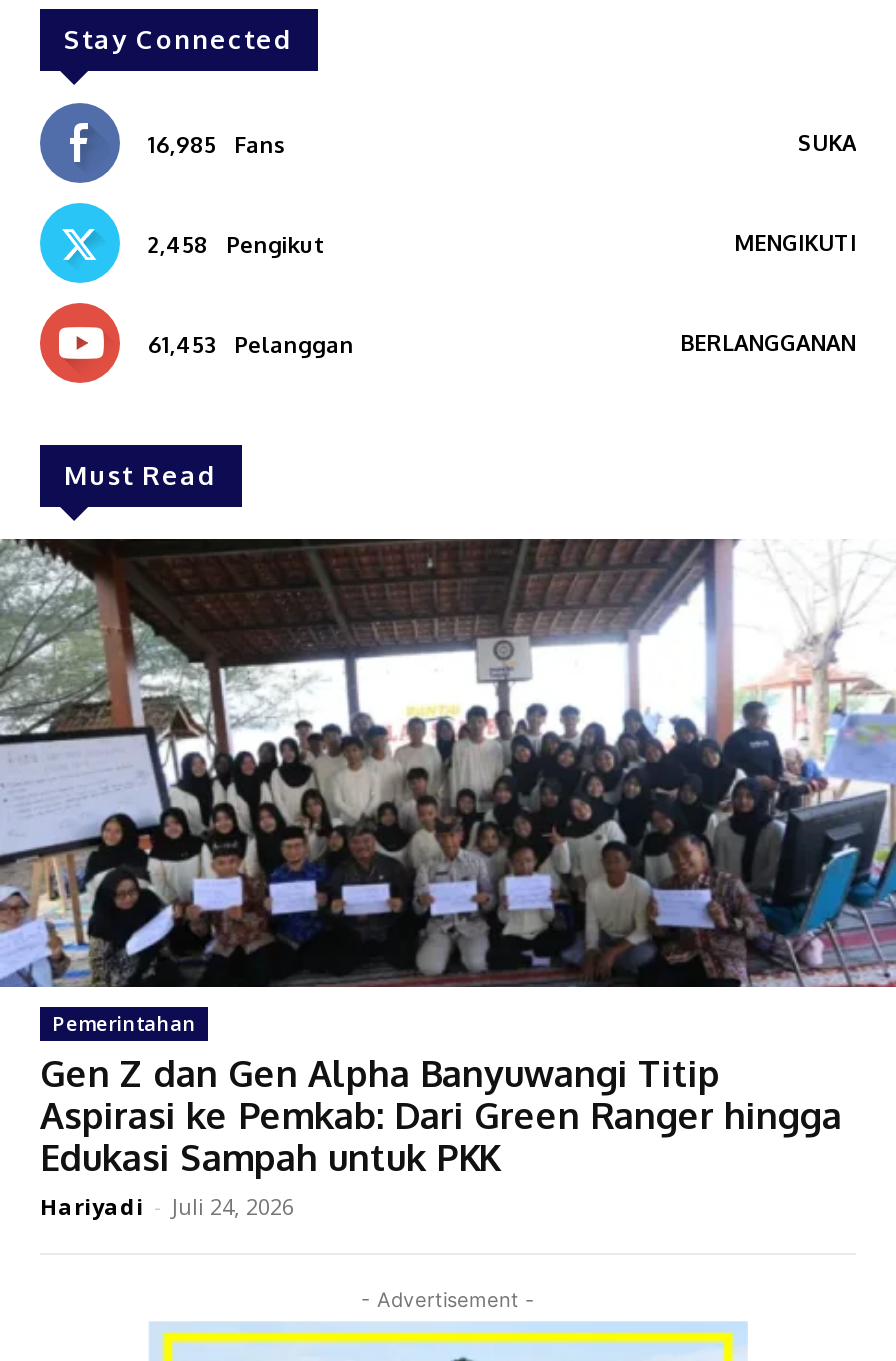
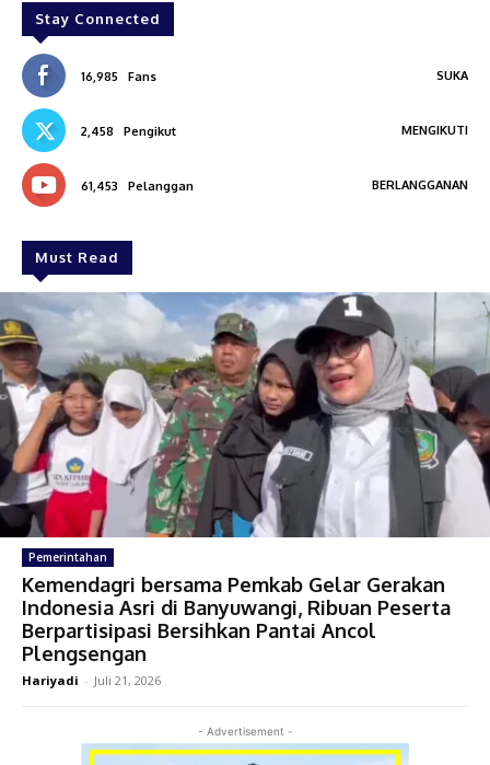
- [image]
- Gen Z dan Gen Alpha Banyuwangi Titip
- Aspirasi ke Pemkab: Dari Green Ranger hingga
- Edukasi Sampah untuk PKK
- Hariyadi - Juli 24, 2026
+ [image]
+ Kemendagri bersama Pemkab Gelar Gerakan
+ Indonesia Asri di Banyuwangi, Ribuan Peserta
+ Berpartisipasi Bersihkan Pantai Ancol
+ Plengsengan
+ Hariyadi - Juli 21, 2026
